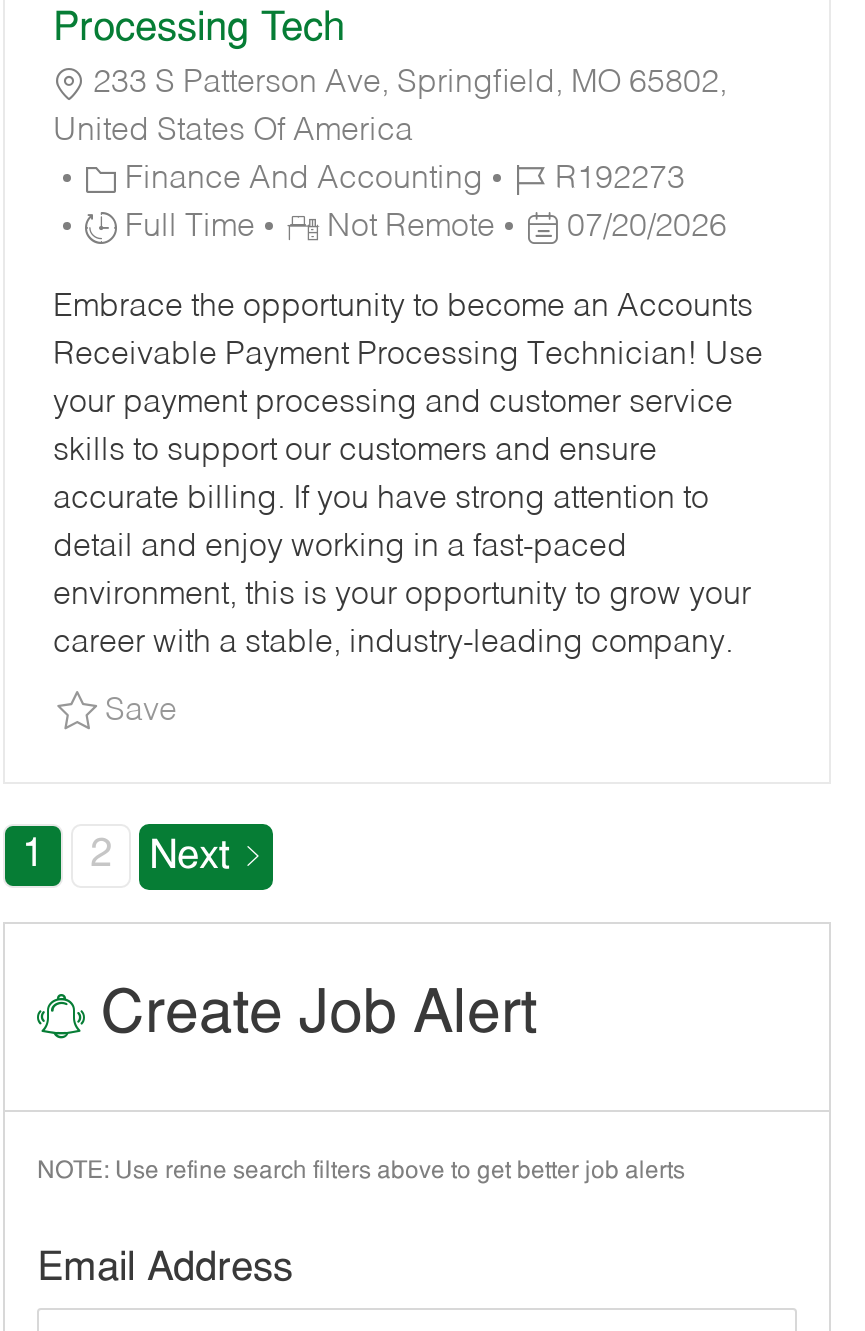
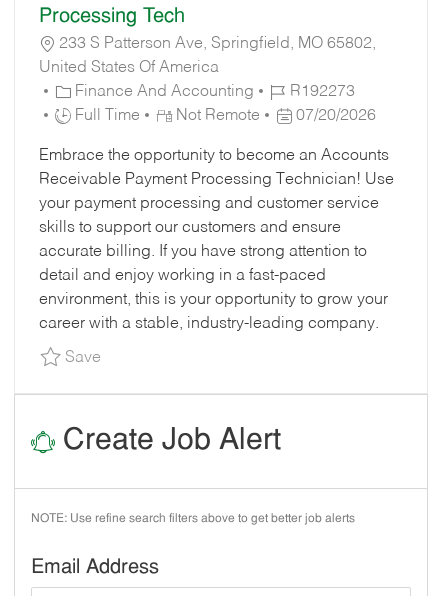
- 1
- 2
- Next
